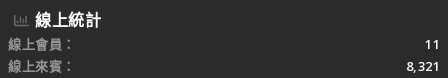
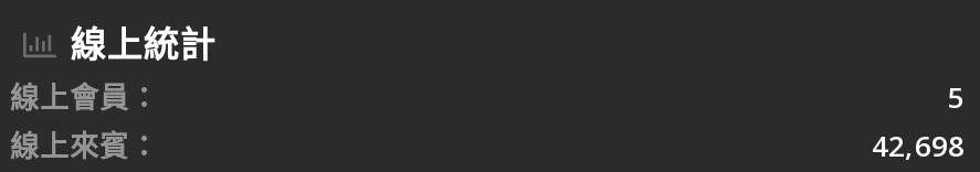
- 11
+ 5

- 8,321
+ 42,698
